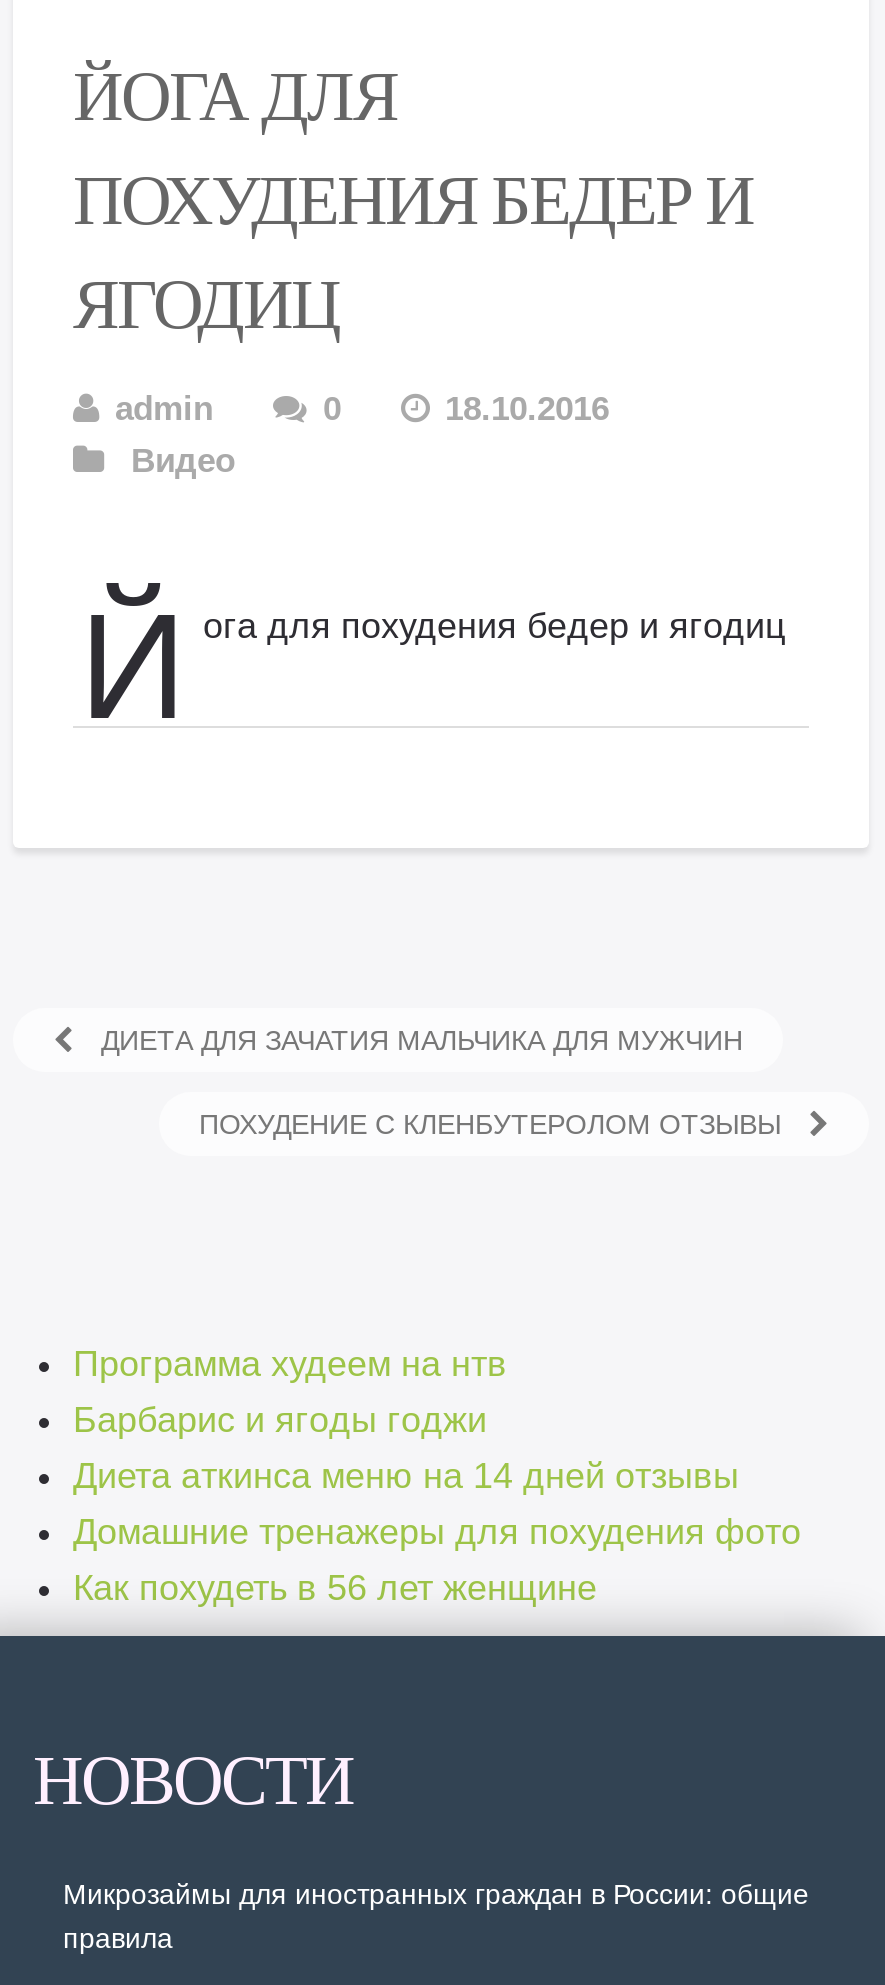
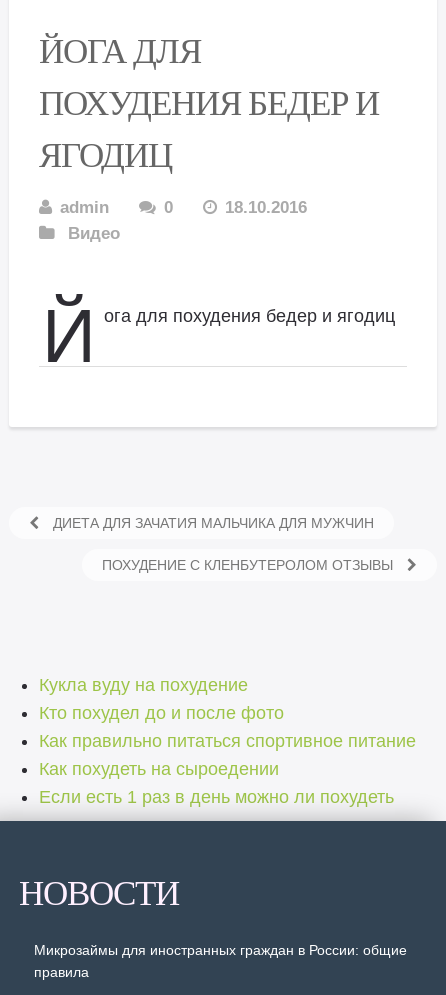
- Программа худеем на нтв
- Барбарис и ягоды годжи
- Диета аткинса меню на 14 дней отзывы
- Домашние тренажеры для похудения фото
- Как похудеть в 56 лет женщине
+ Кукла вуду на похудение
+ Кто похудел до и после фото
+ Как правильно питаться спортивное питание
+ Как похудеть на сыроедении
+ Если есть 1 раз в день можно ли похудеть
